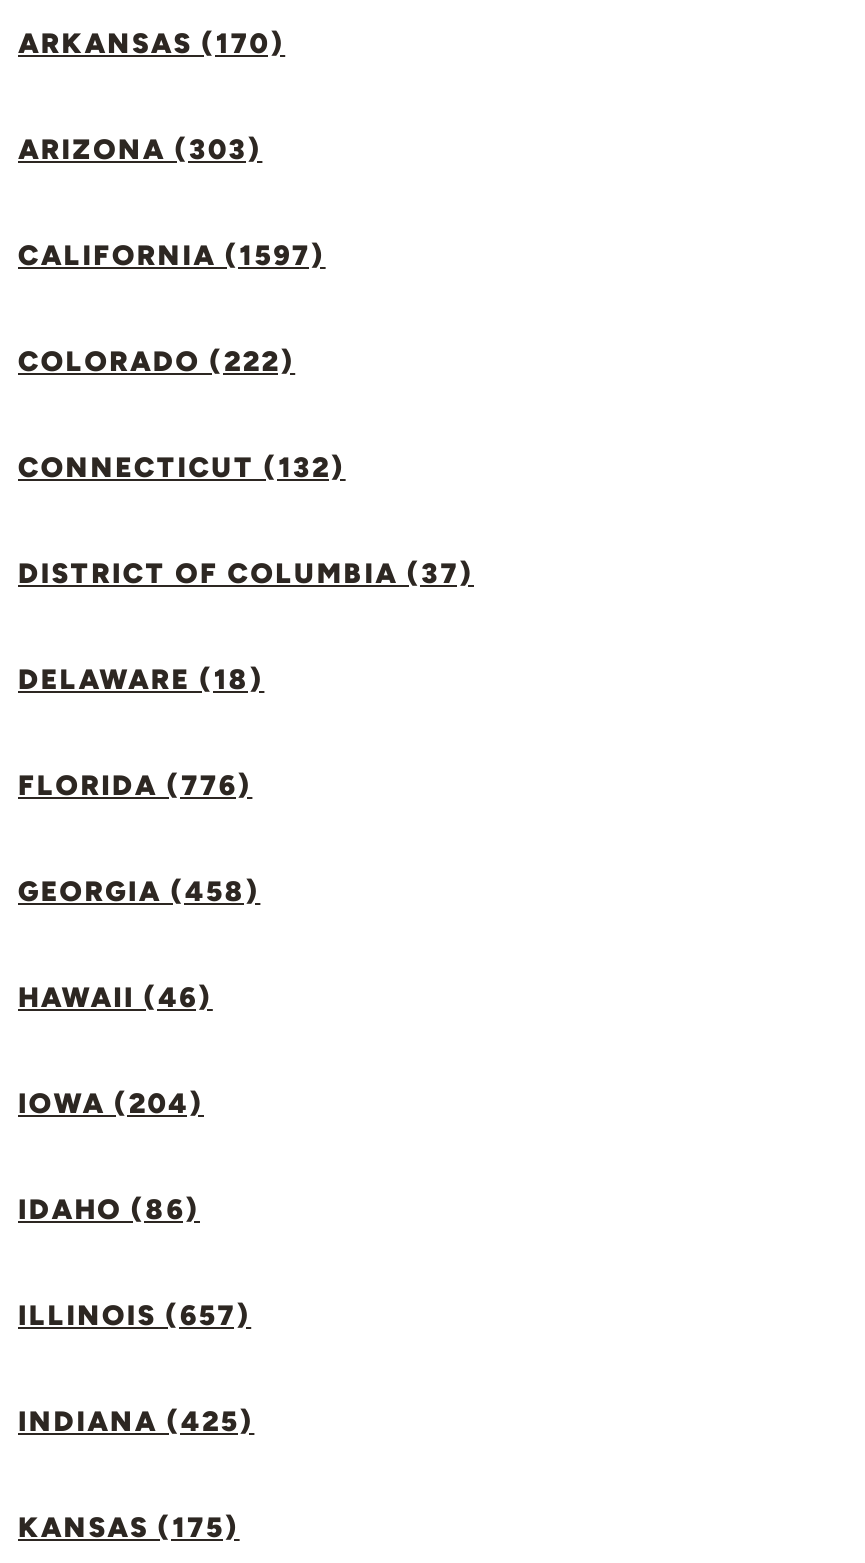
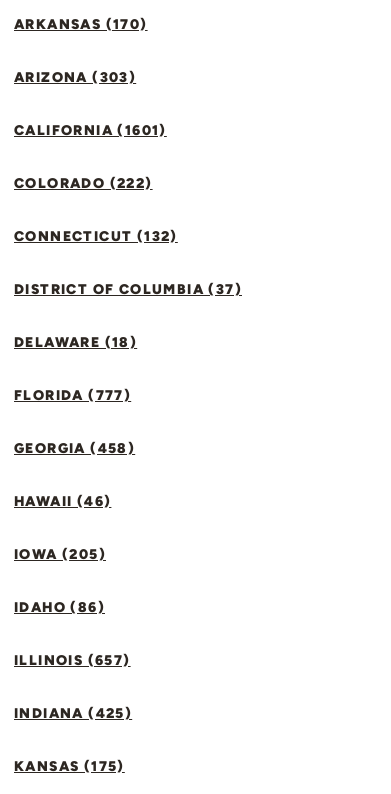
- CALIFORNIA (1597)
+ CALIFORNIA (1601)

- FLORIDA (776)
+ FLORIDA (777)

- IOWA (204)
+ IOWA (205)
